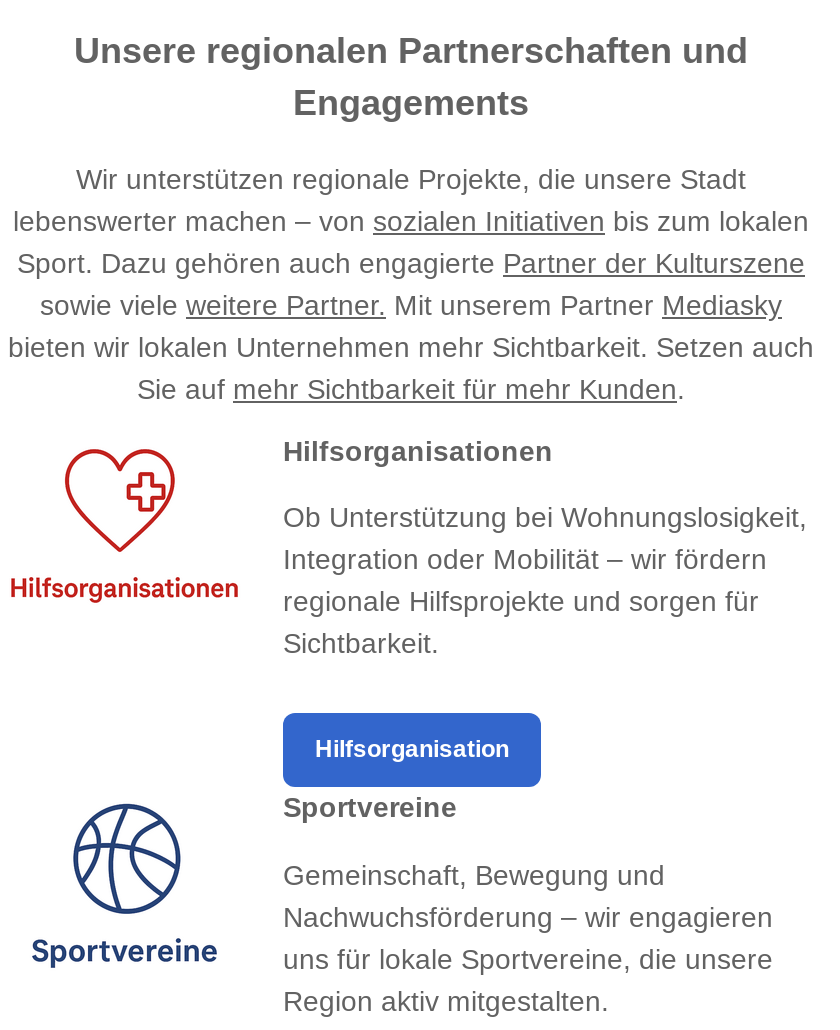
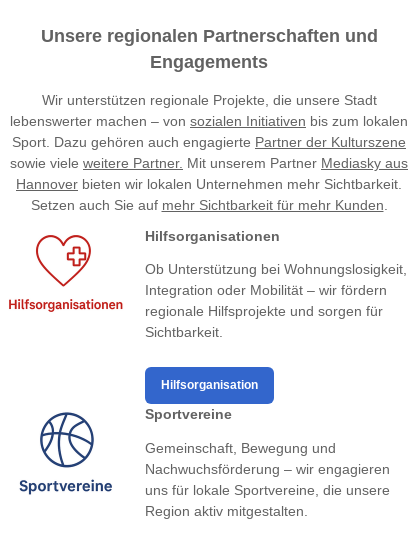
- sowie viele weitere Partner. Mit unserem Partner Mediasky
- bieten wir lokalen Unternehmen mehr Sichtbarkeit. Setzen auch
- Sie auf mehr Sichtbarkeit für mehr Kunden.
+ sowie viele weitere Partner. Mit unserem Partner Mediasky aus
+ Hannover bieten wir lokalen Unternehmen mehr Sichtbarkeit.
+ Setzen auch Sie auf mehr Sichtbarkeit für mehr Kunden.
